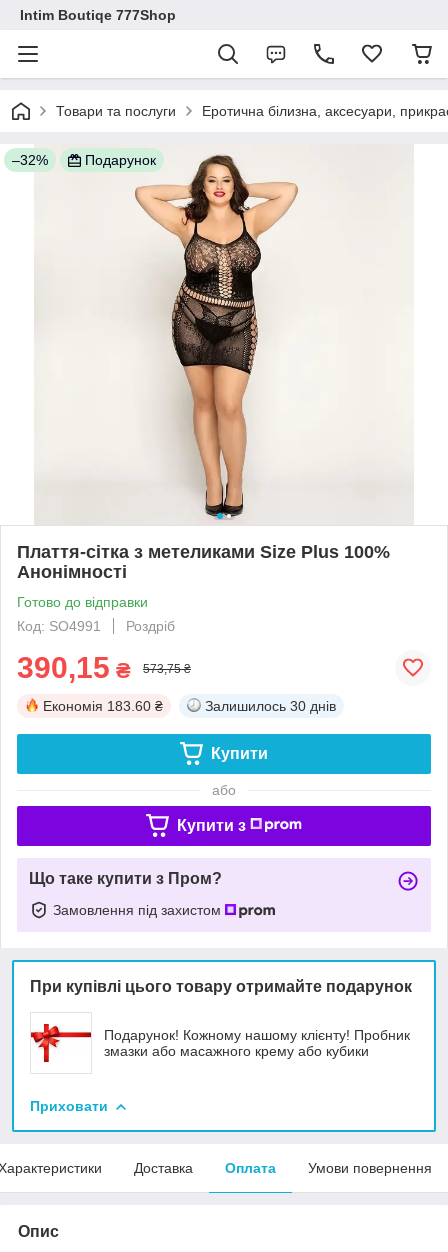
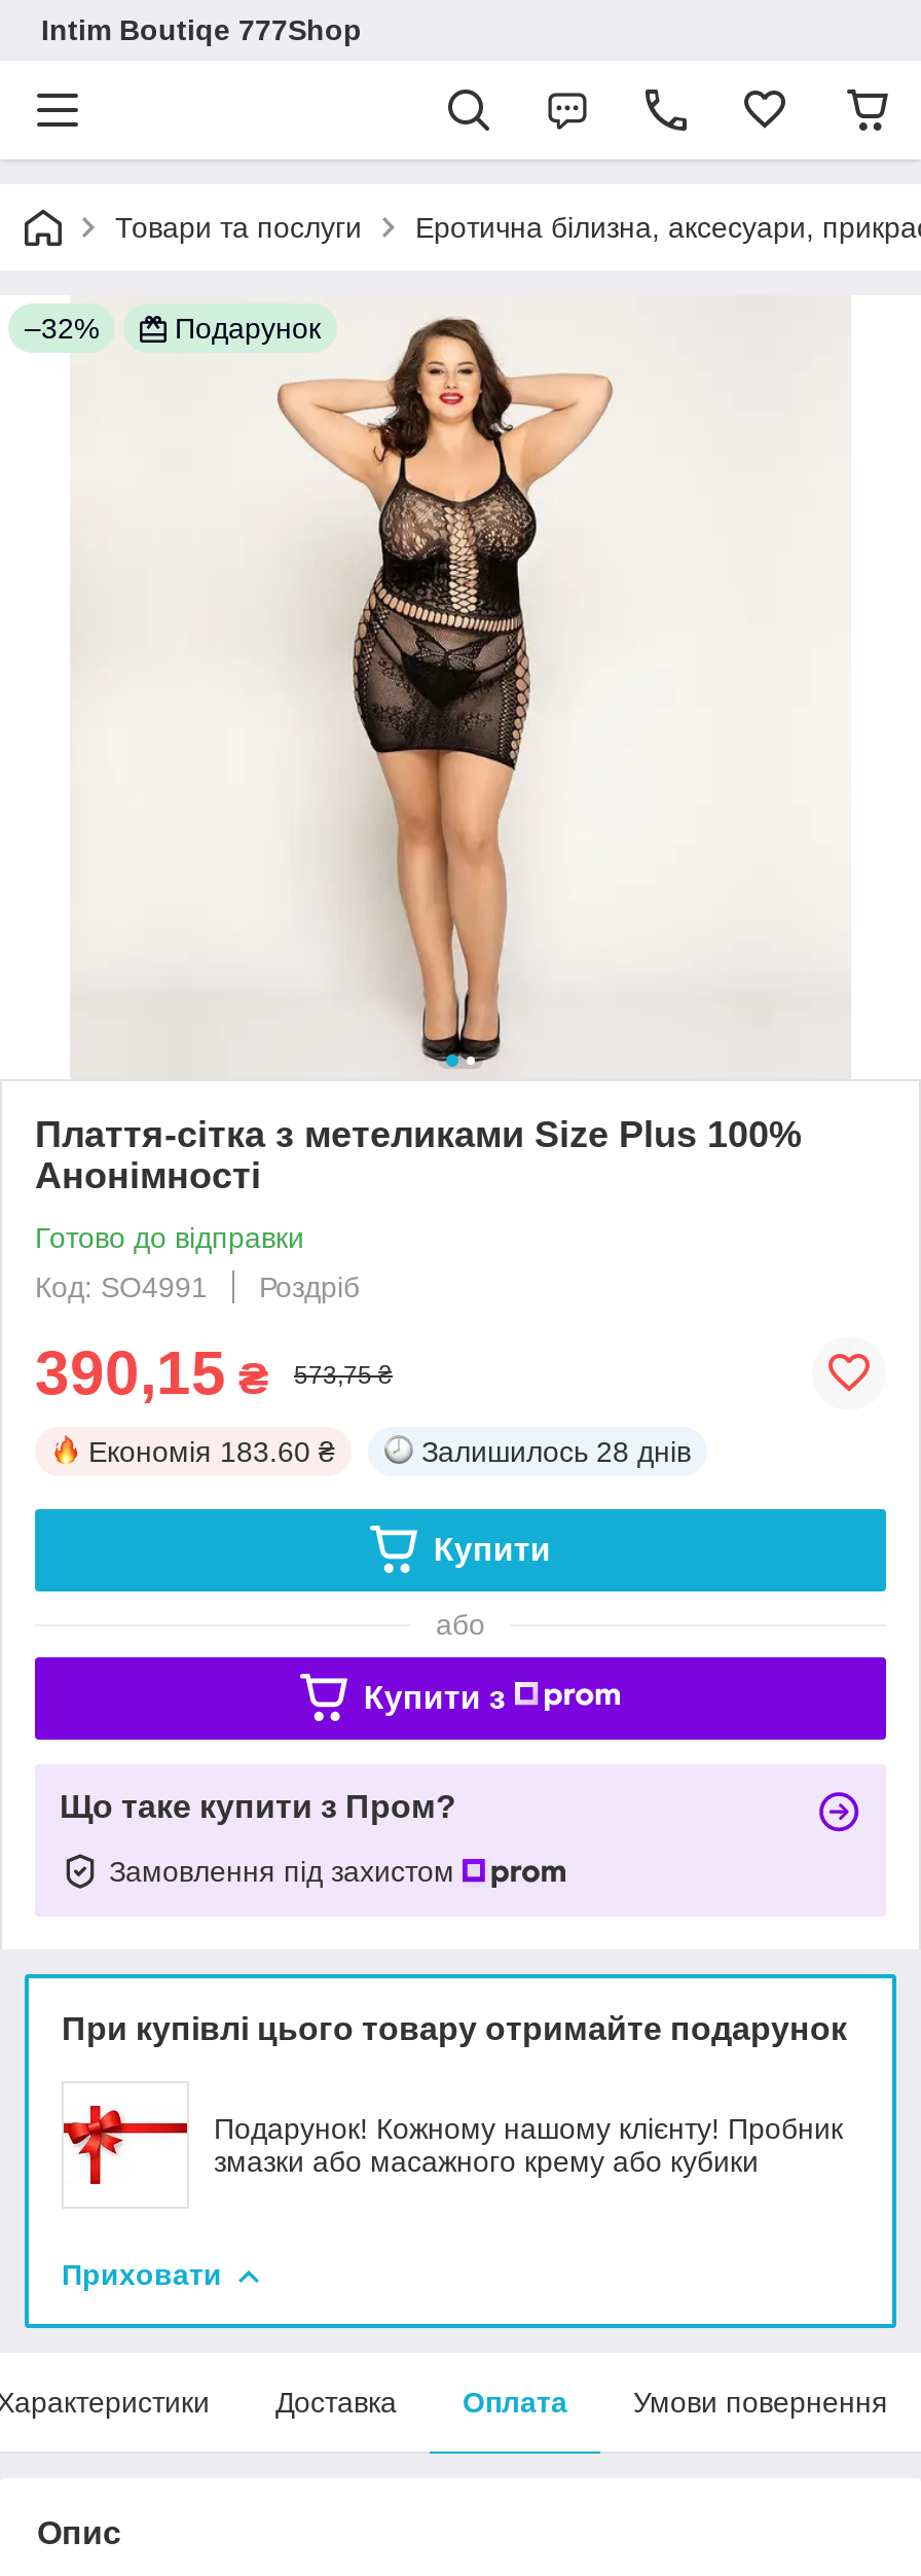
- Залишилось 30 днів
+ Залишилось 28 днів
